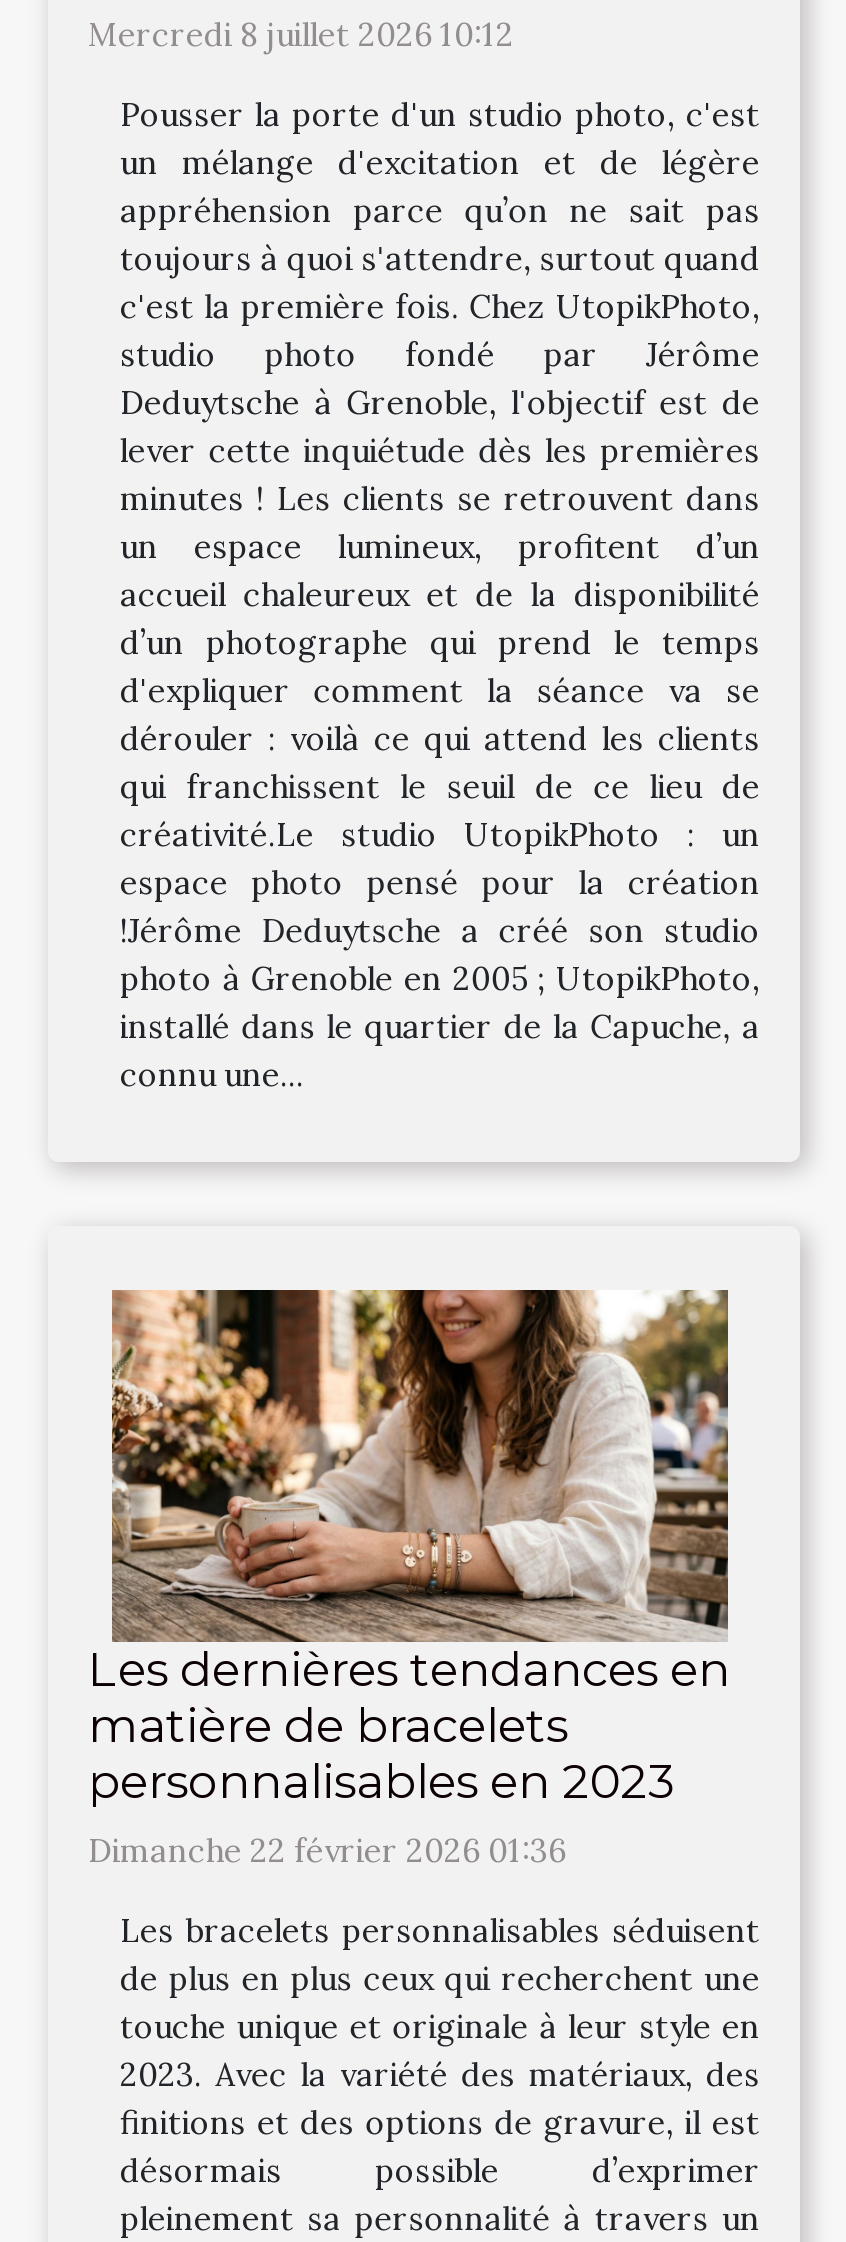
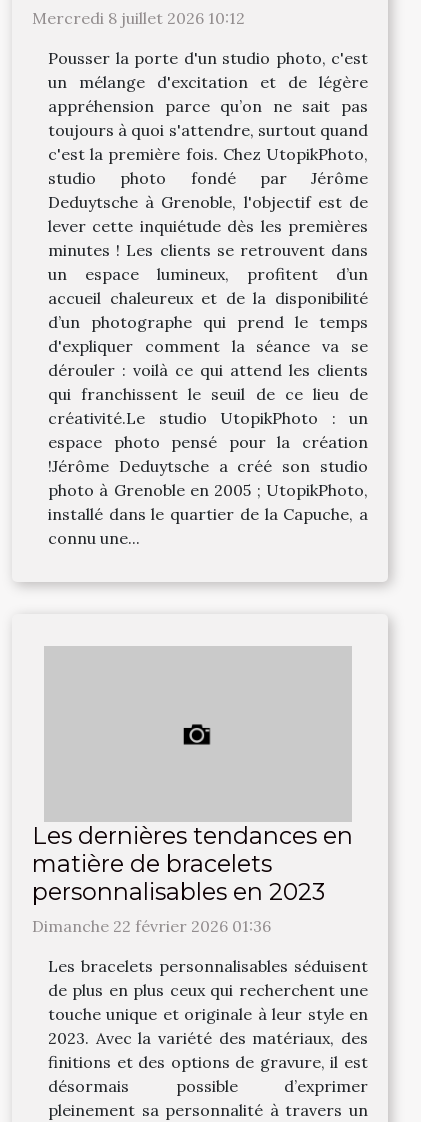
- [image]
